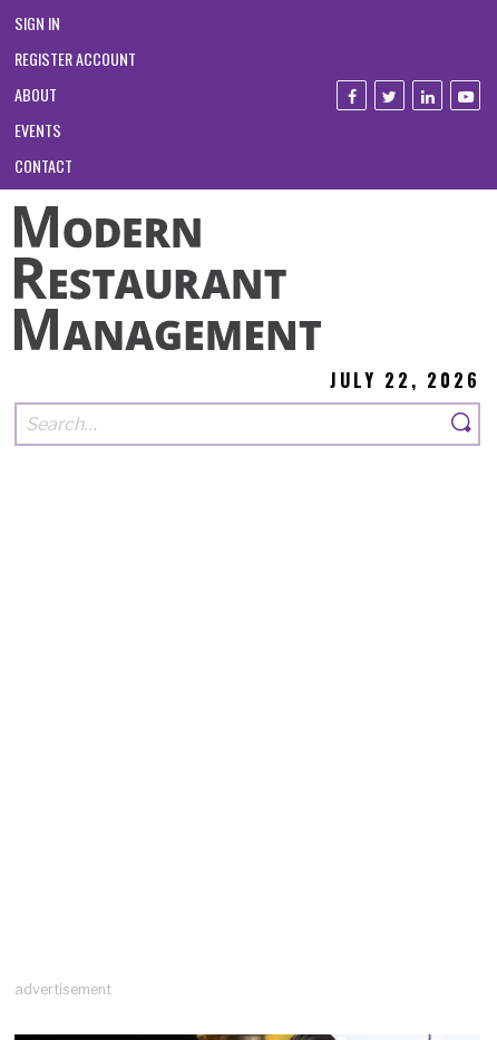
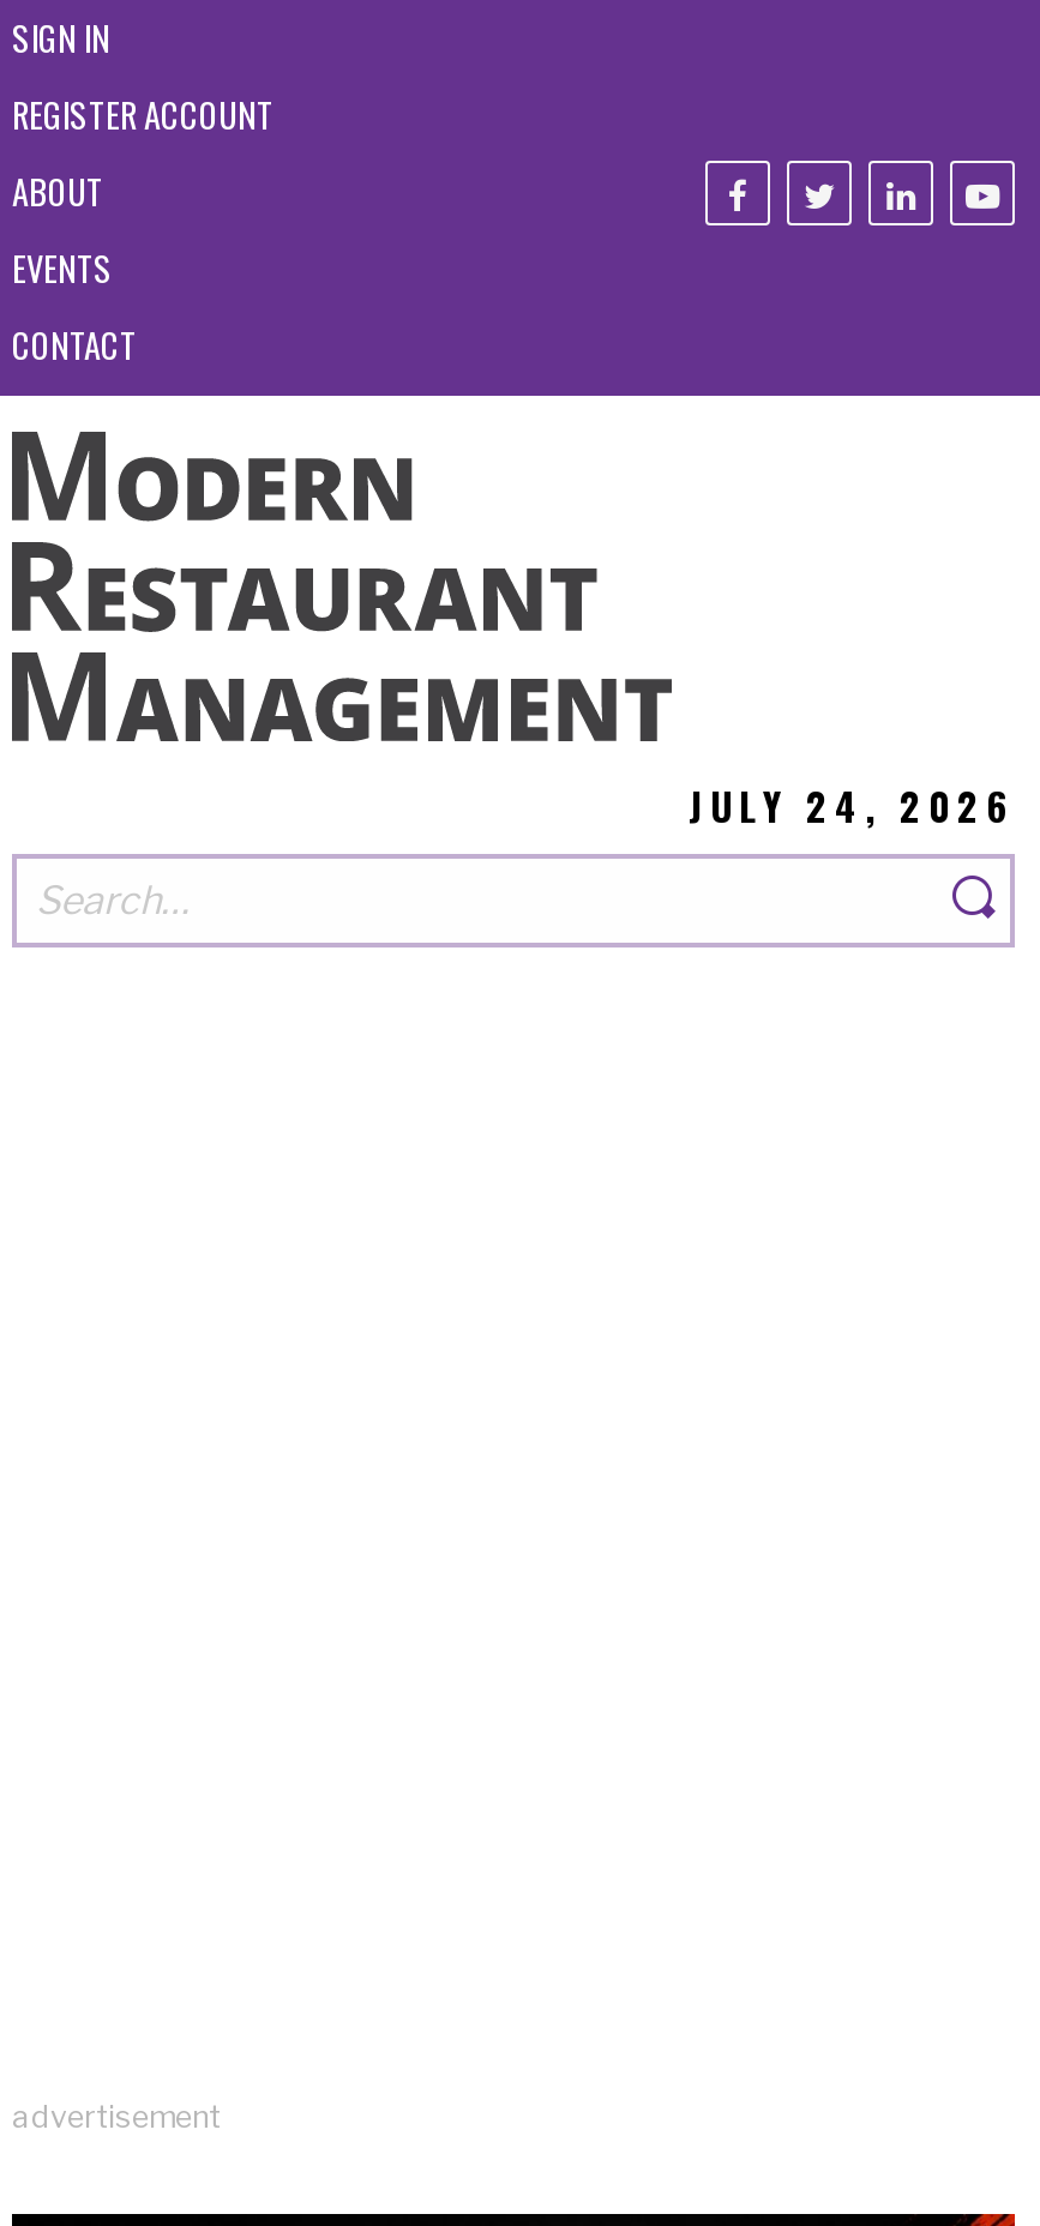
- JULY 22, 2026
+ JULY 24, 2026
